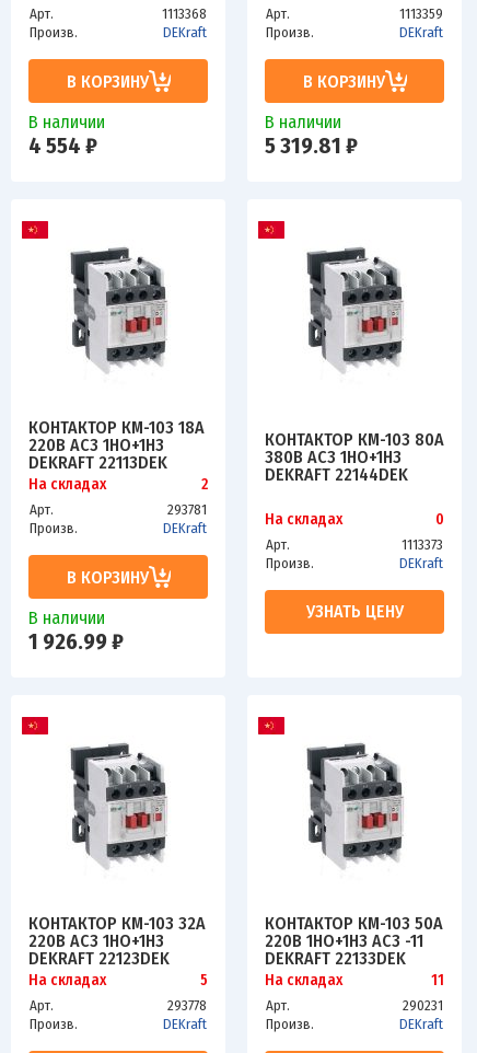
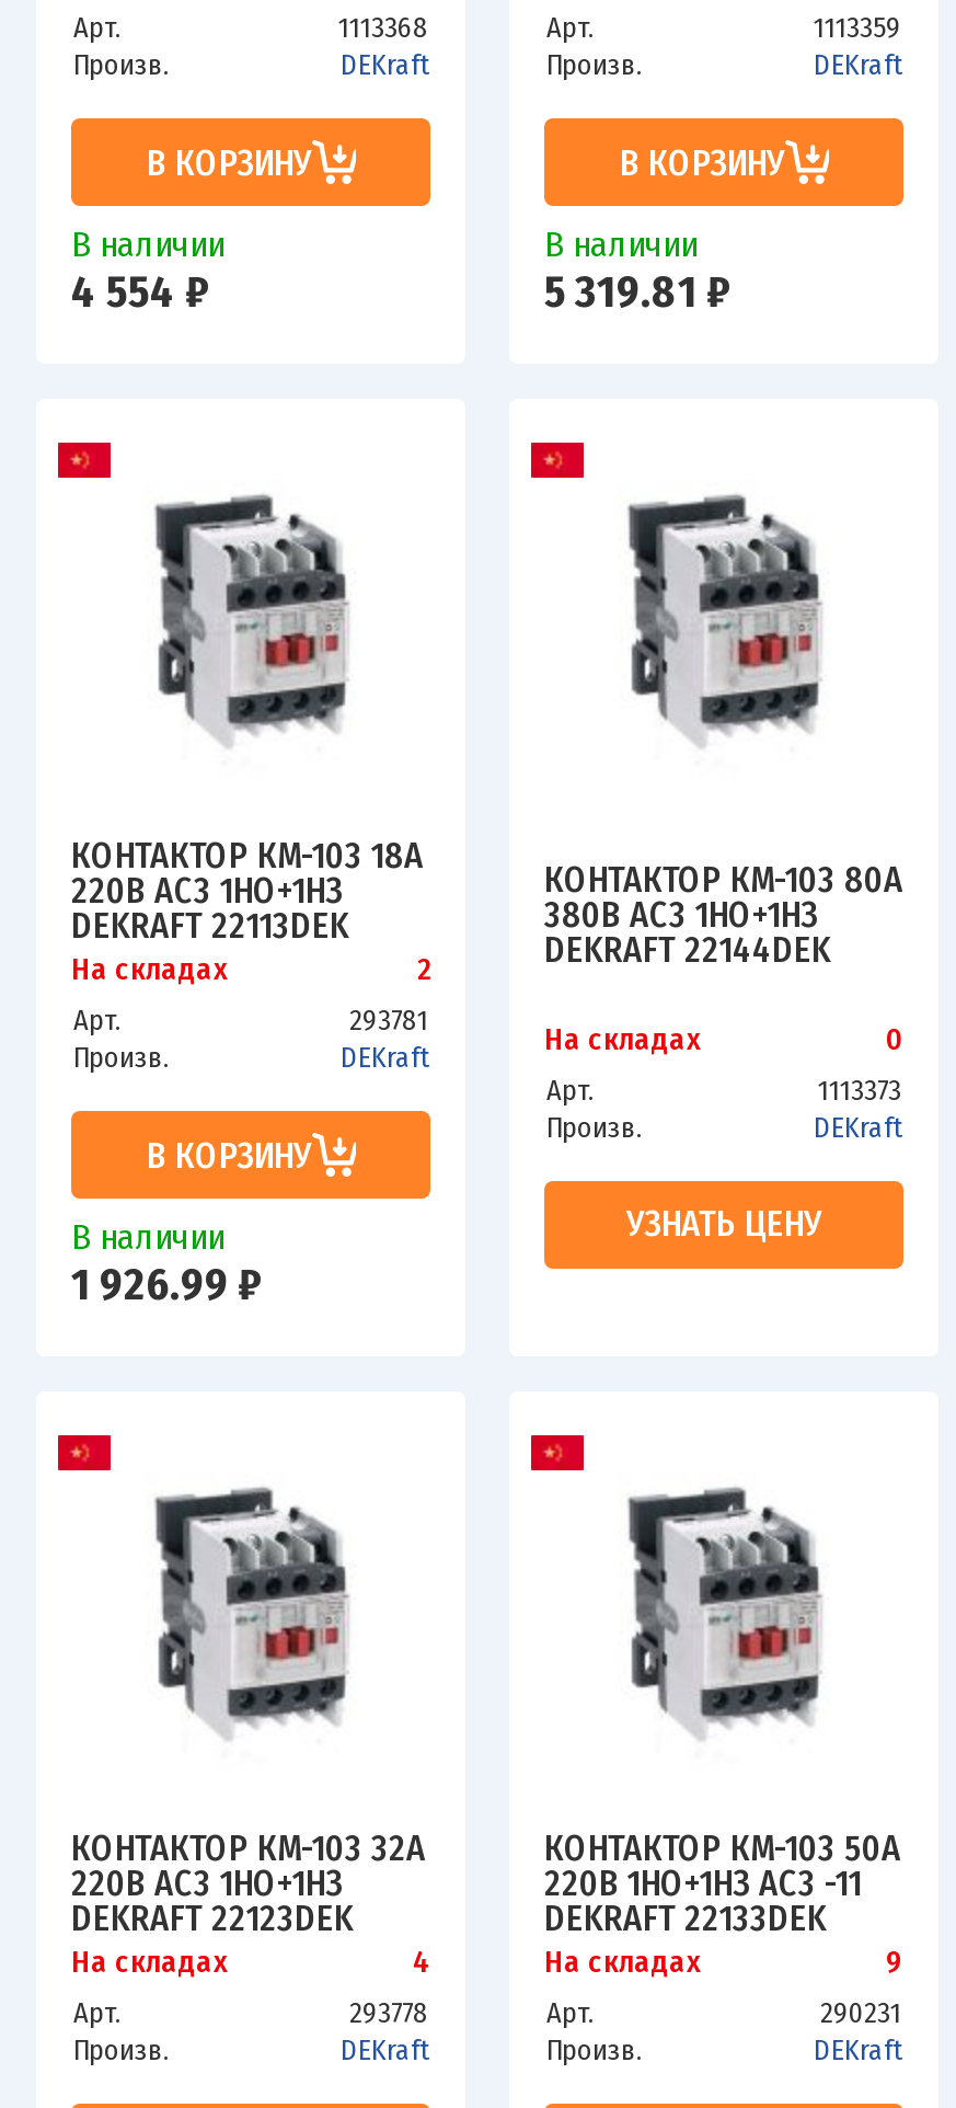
- 5
+ 4

- 11
+ 9
